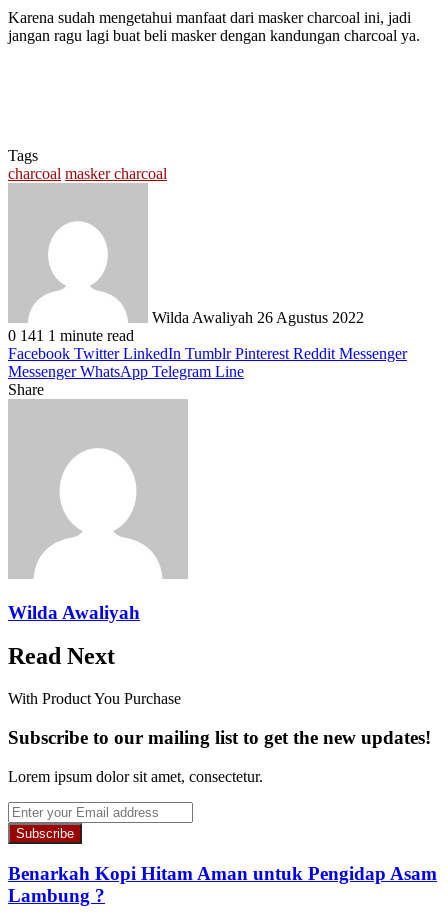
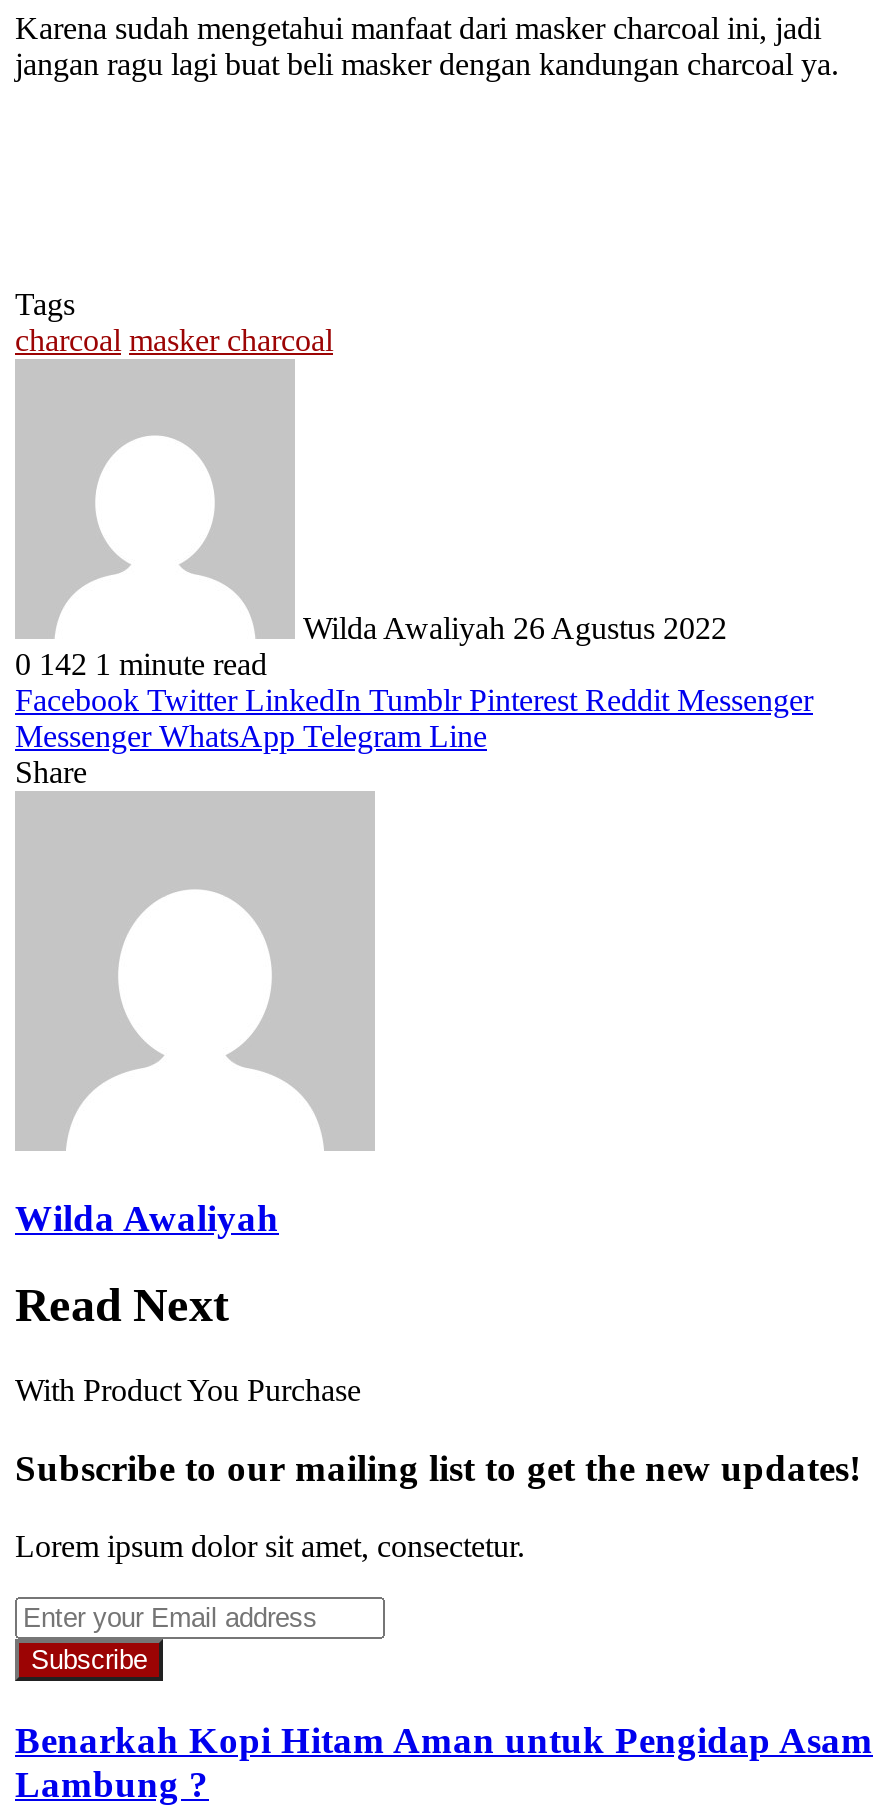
- 0 141 1 minute read
+ 0 142 1 minute read
